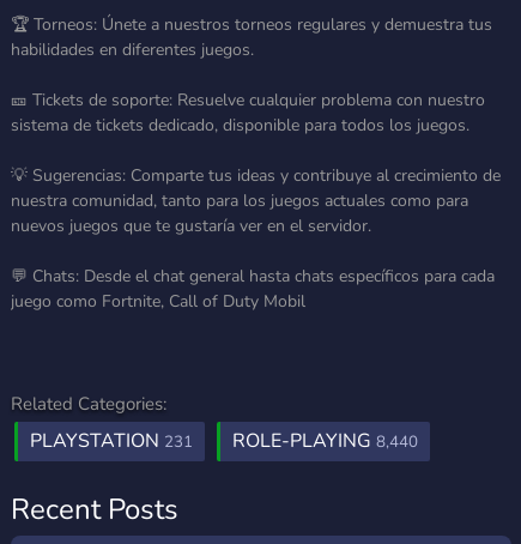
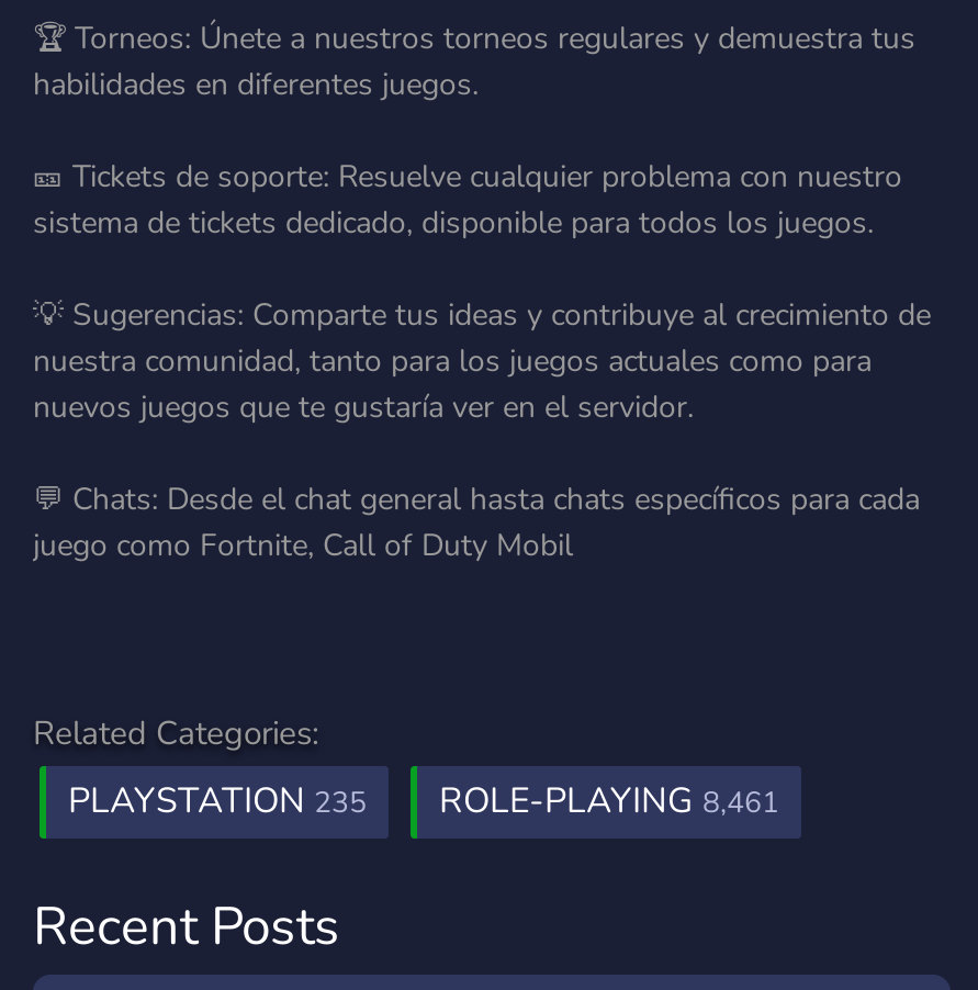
- PLAYSTATION 231
+ PLAYSTATION 235

- ROLE-PLAYING 8,440
+ ROLE-PLAYING 8,461
